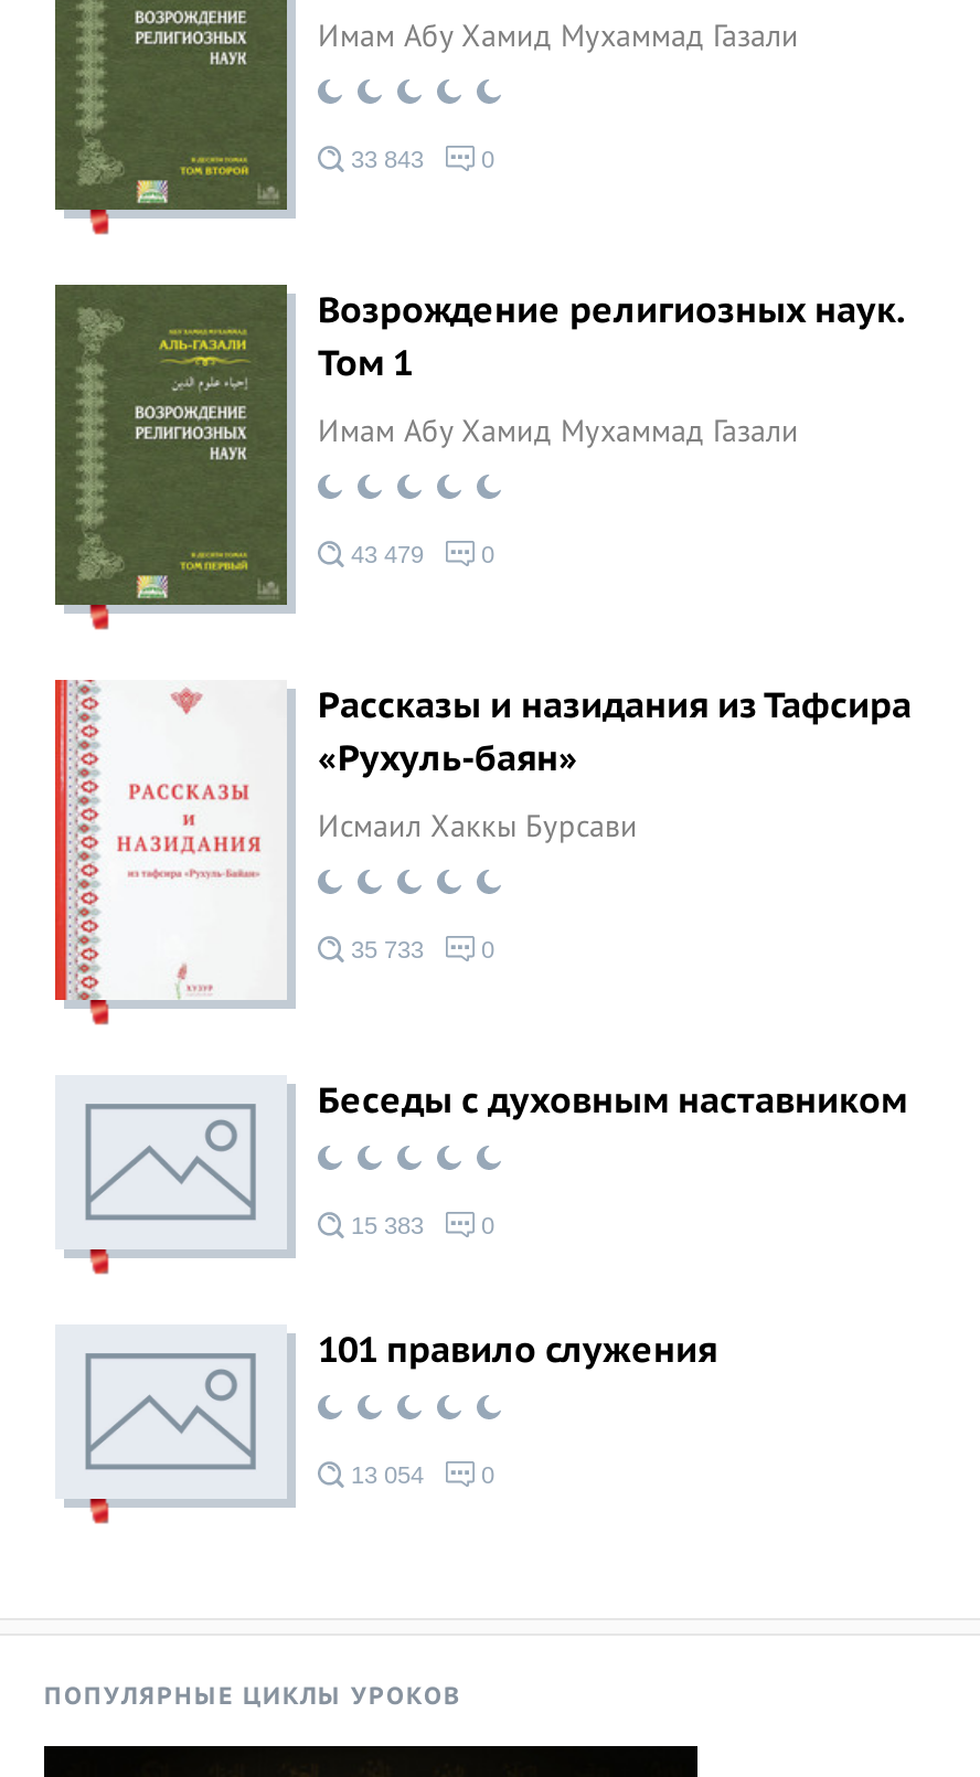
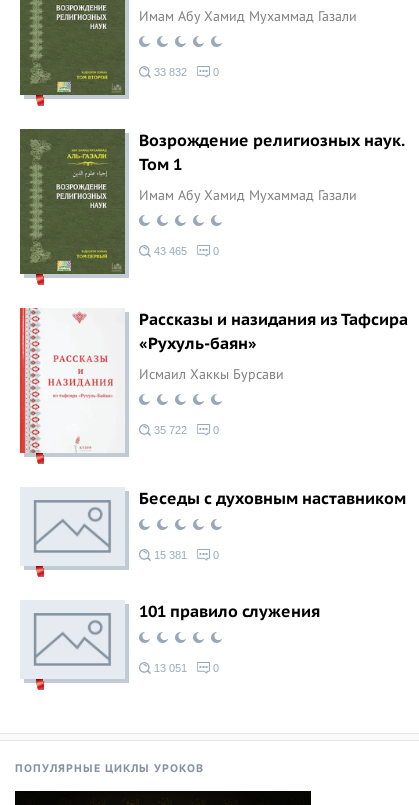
- 33 843
+ 33 832

- 43 479
+ 43 465

- 35 733
+ 35 722

- 15 383
+ 15 381

- 13 054
+ 13 051
